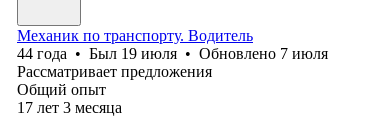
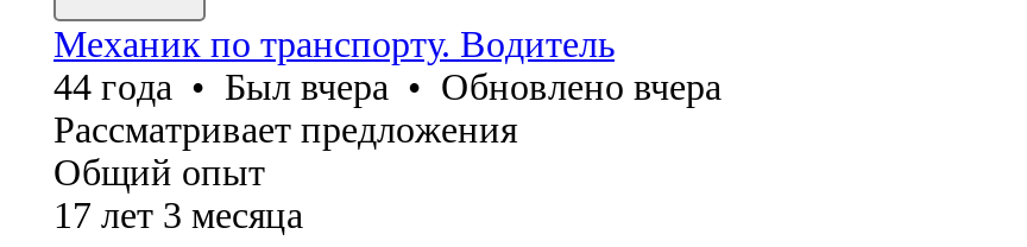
- 44 года • Был 19 июля • Обновлено 7 июля
+ 44 года • Был вчера • Обновлено вчера
